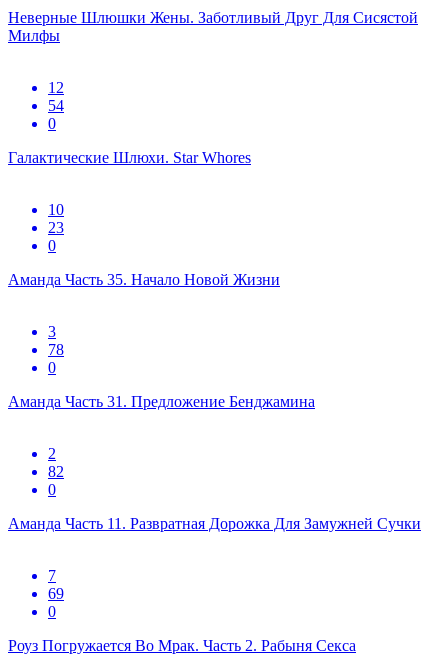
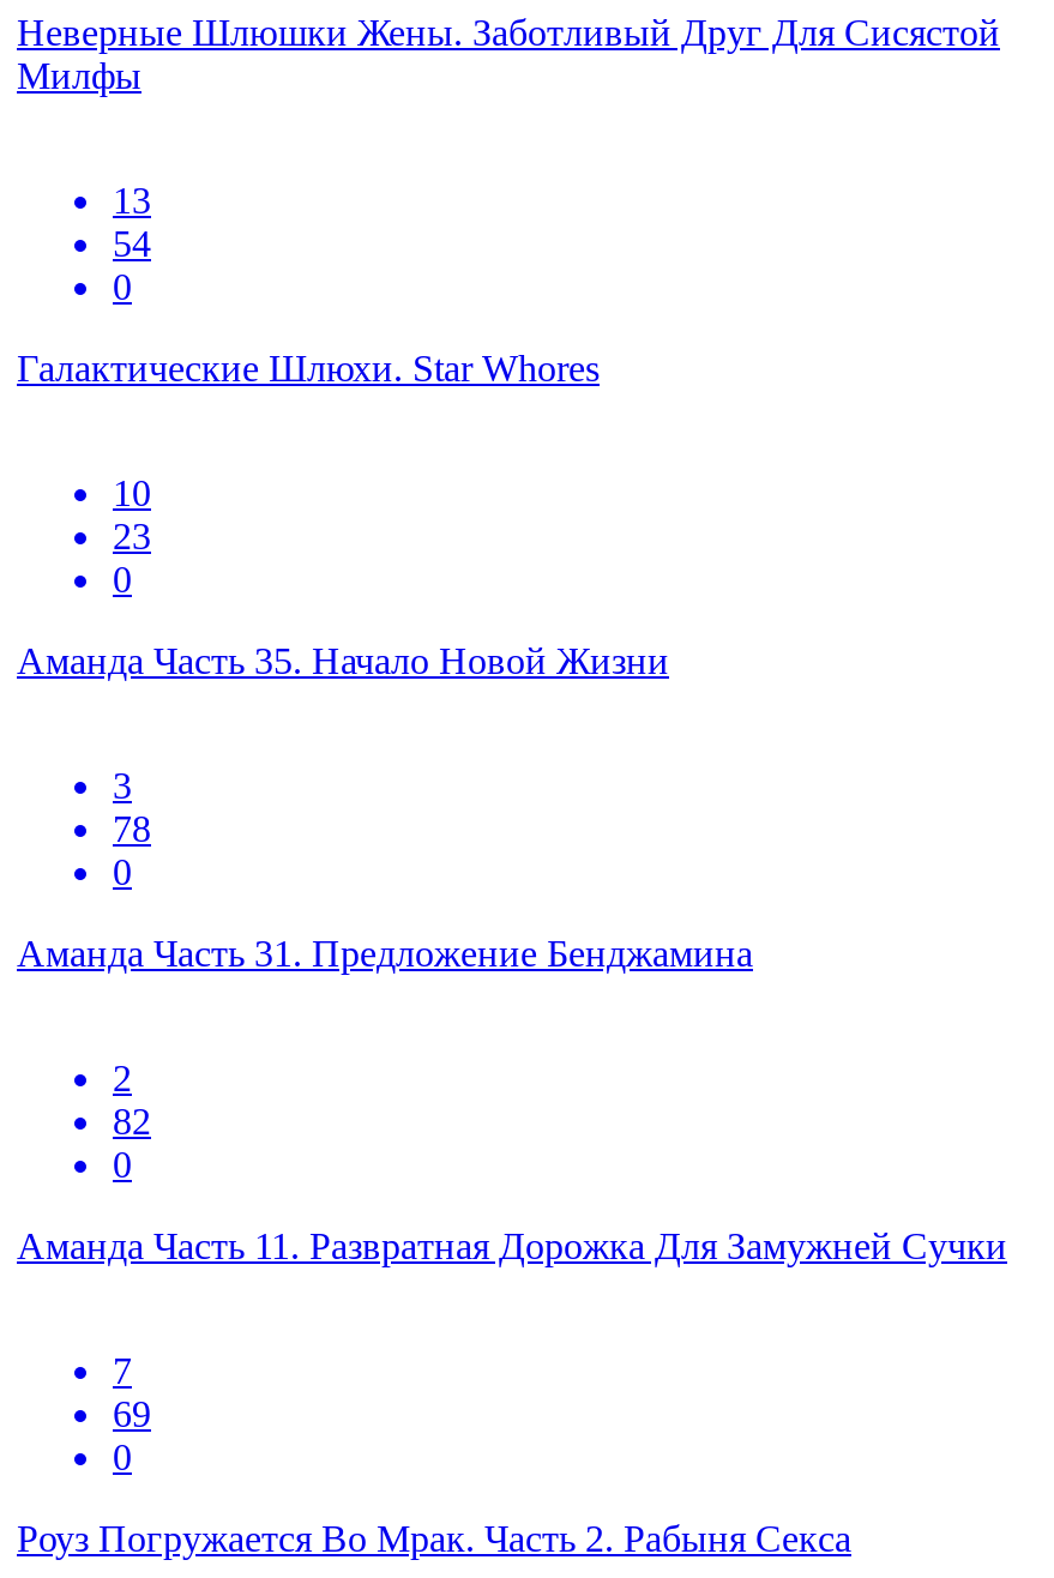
- 12
+ 13
